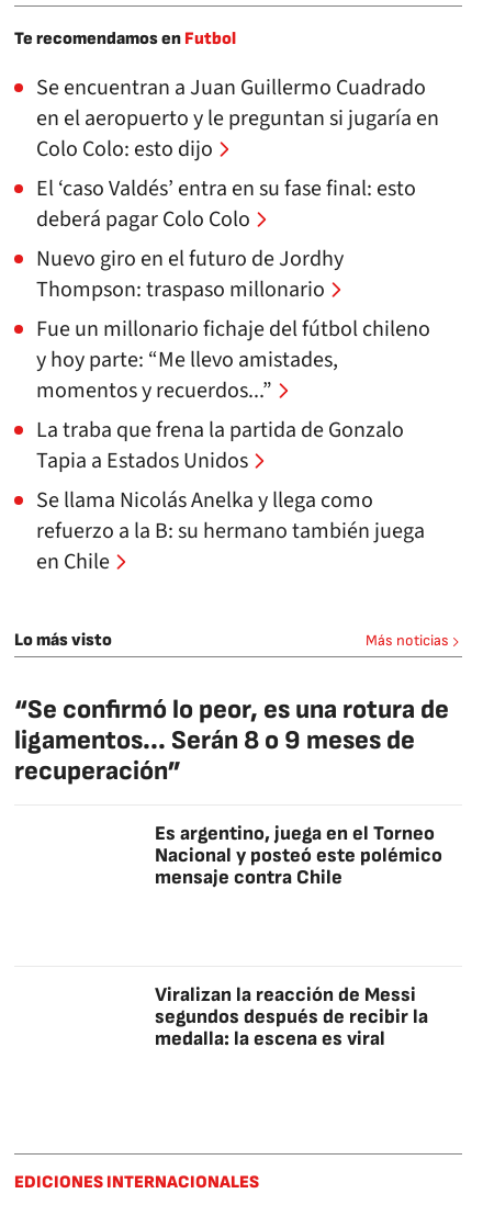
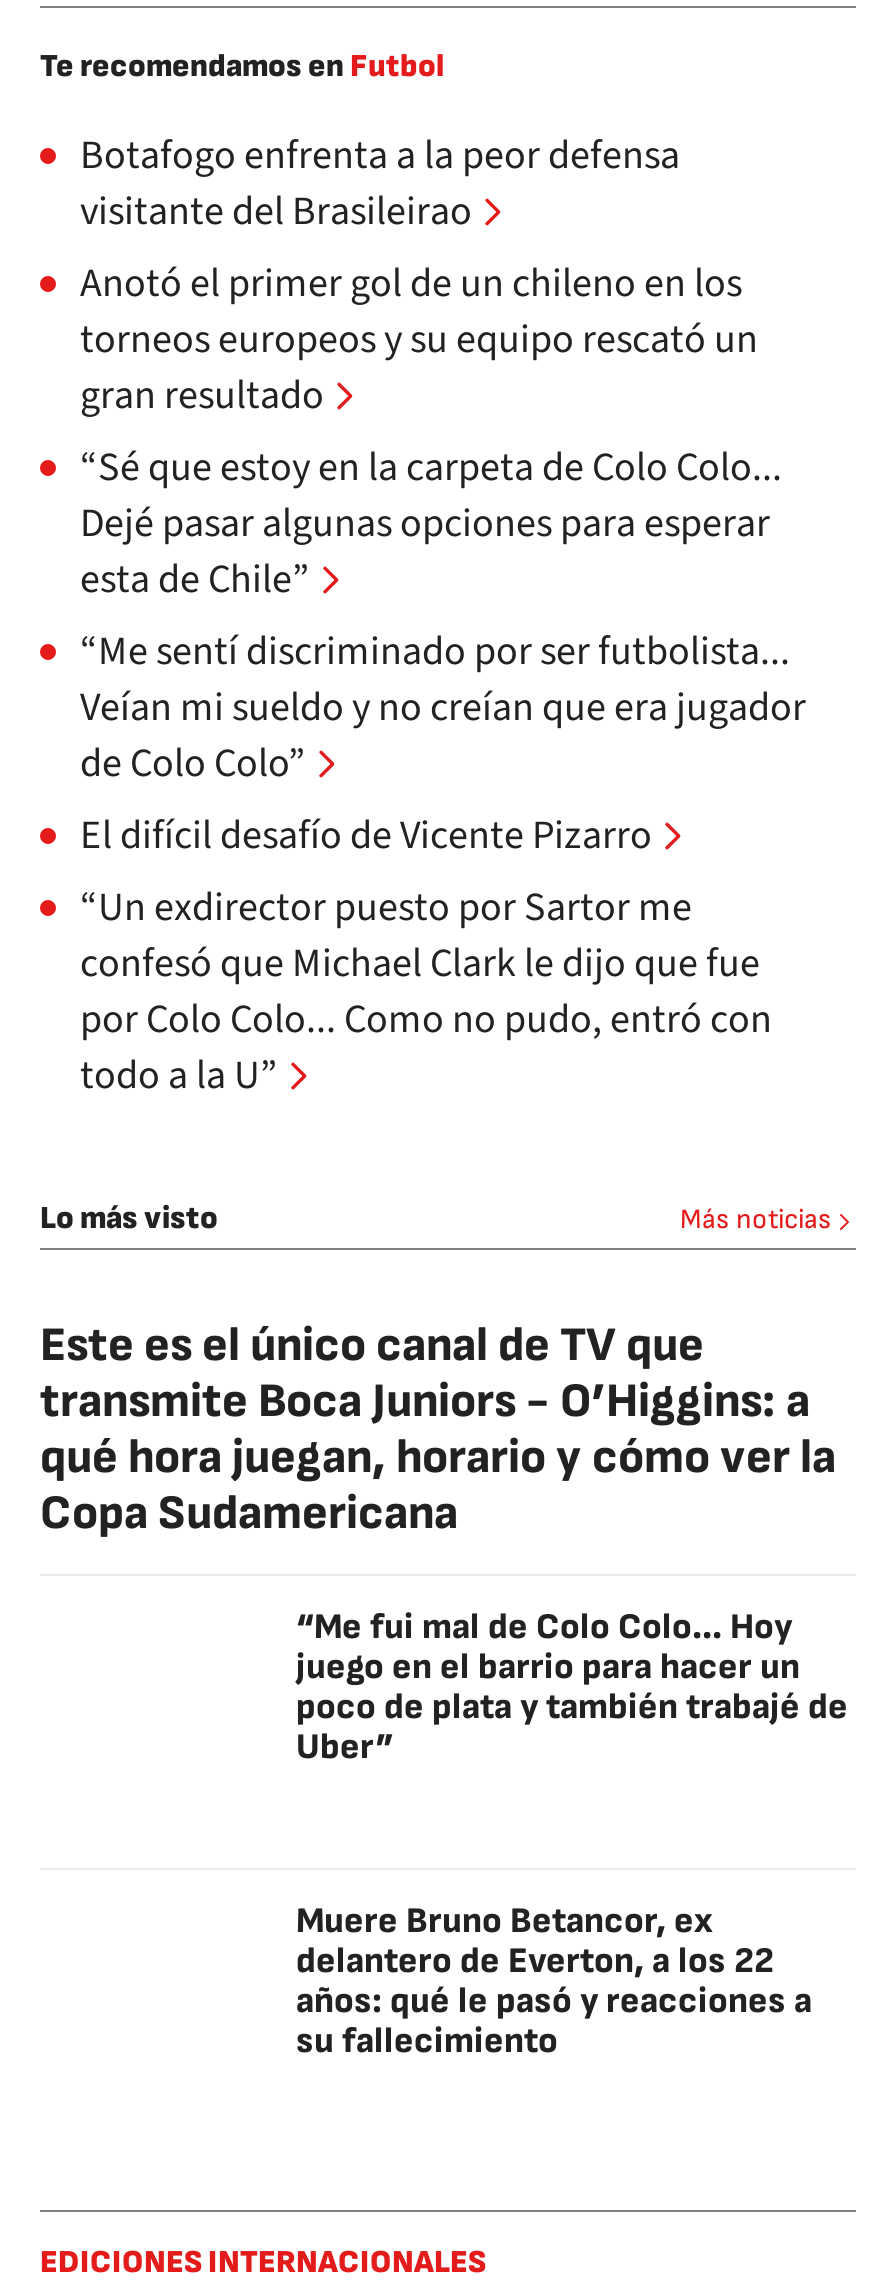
- Se encuentran a Juan Guillermo Cuadrado
- en el aeropuerto y le preguntan si jugaría en
- Colo Colo: esto dijo
- El ‘caso Valdés’ entra en su fase final: esto
- deberá pagar Colo Colo
- Nuevo giro en el futuro de Jordhy
- Thompson: traspaso millonario
- Fue un millonario fichaje del fútbol chileno
- y hoy parte: “Me llevo amistades,
- momentos y recuerdos...”
- La traba que frena la partida de Gonzalo
- Tapia a Estados Unidos
- Se llama Nicolás Anelka y llega como
- refuerzo a la B: su hermano también juega
- en Chile
+ Botafogo enfrenta a la peor defensa
+ visitante del Brasileirao
+ Anotó el primer gol de un chileno en los
+ torneos europeos y su equipo rescató un
+ gran resultado
+ “Sé que estoy en la carpeta de Colo Colo...
+ Dejé pasar algunas opciones para esperar
+ esta de Chile”
+ “Me sentí discriminado por ser futbolista...
+ Veían mi sueldo y no creían que era jugador
+ de Colo Colo”
+ El difícil desafío de Vicente Pizarro
+ “Un exdirector puesto por Sartor me
+ confesó que Michael Clark le dijo que fue
+ por Colo Colo... Como no pudo, entró con
+ todo a la U”

- “Se confirmó lo peor, es una rotura de
- ligamentos... Serán 8 o 9 meses de
- recuperación”
+ Este es el único canal de TV que
+ transmite Boca Juniors - O’Higgins: a
+ qué hora juegan, horario y cómo ver la
+ Copa Sudamericana

- Es argentino, juega en el Torneo
- Nacional y posteó este polémico
- mensaje contra Chile
+ “Me fui mal de Colo Colo... Hoy
+ juego en el barrio para hacer un
+ poco de plata y también trabajé de
+ Uber”

- Viralizan la reacción de Messi
- segundos después de recibir la
- medalla: la escena es viral
+ Muere Bruno Betancor, ex
+ delantero de Everton, a los 22
+ años: qué le pasó y reacciones a
+ su fallecimiento
